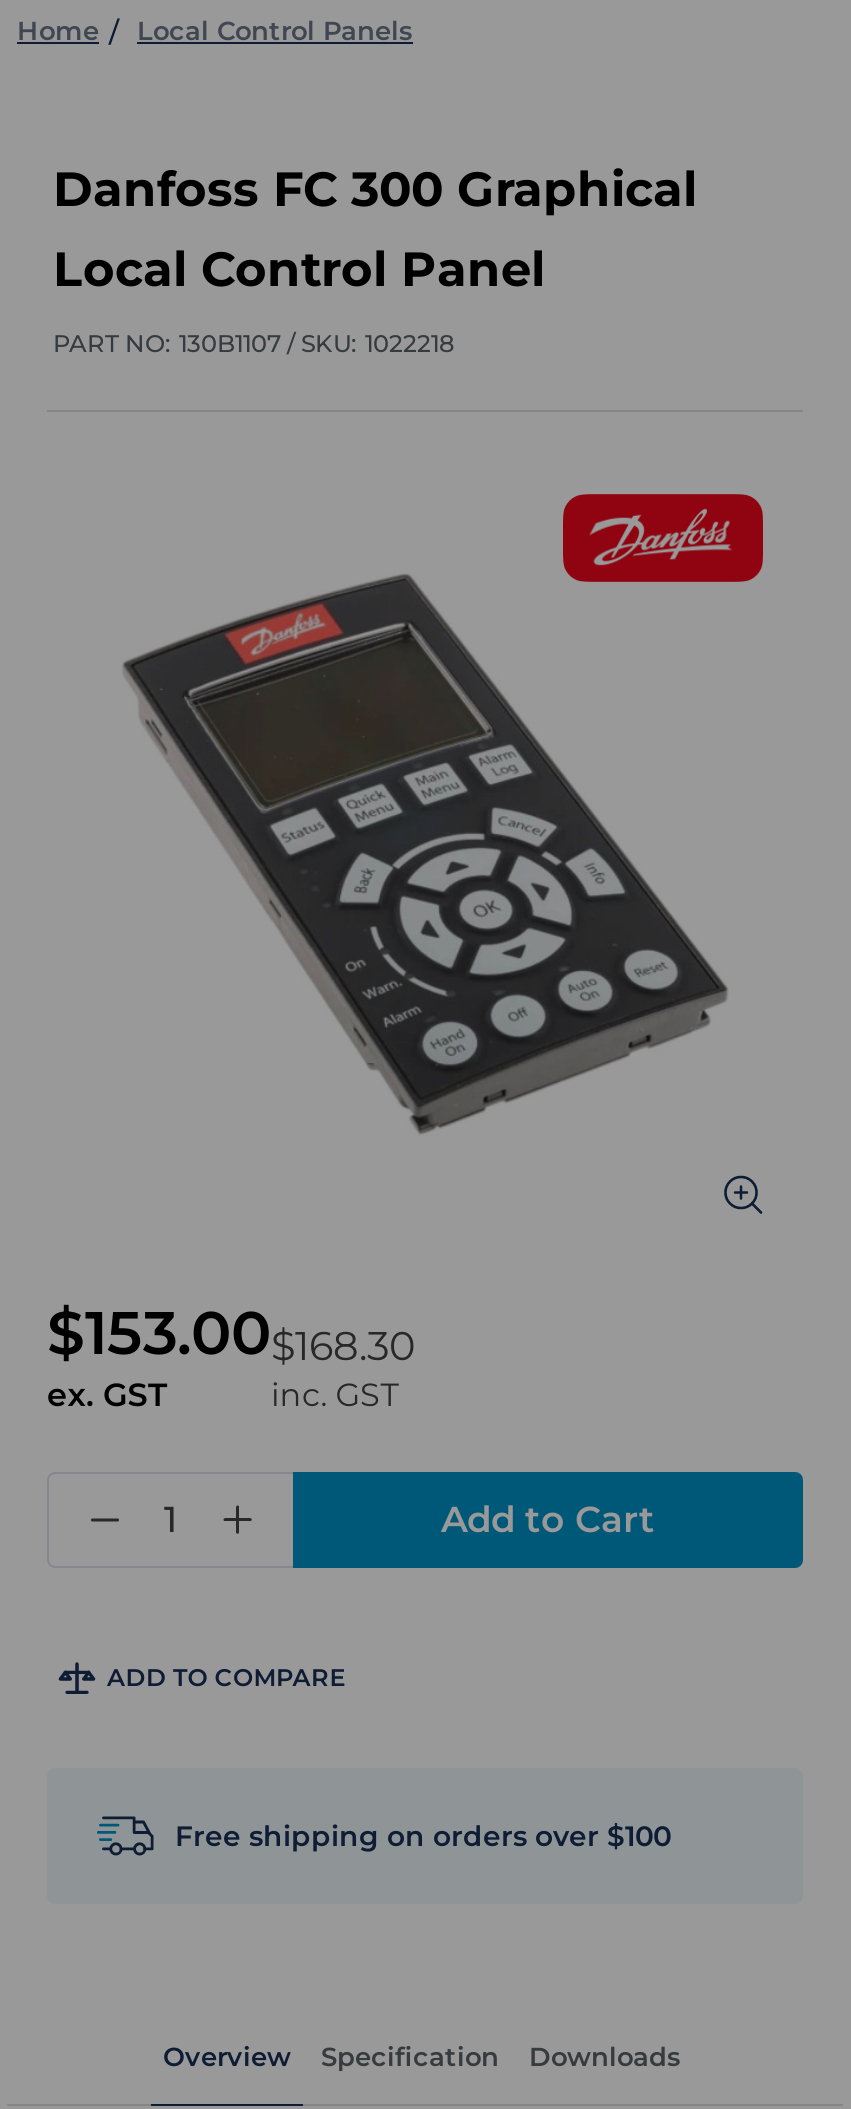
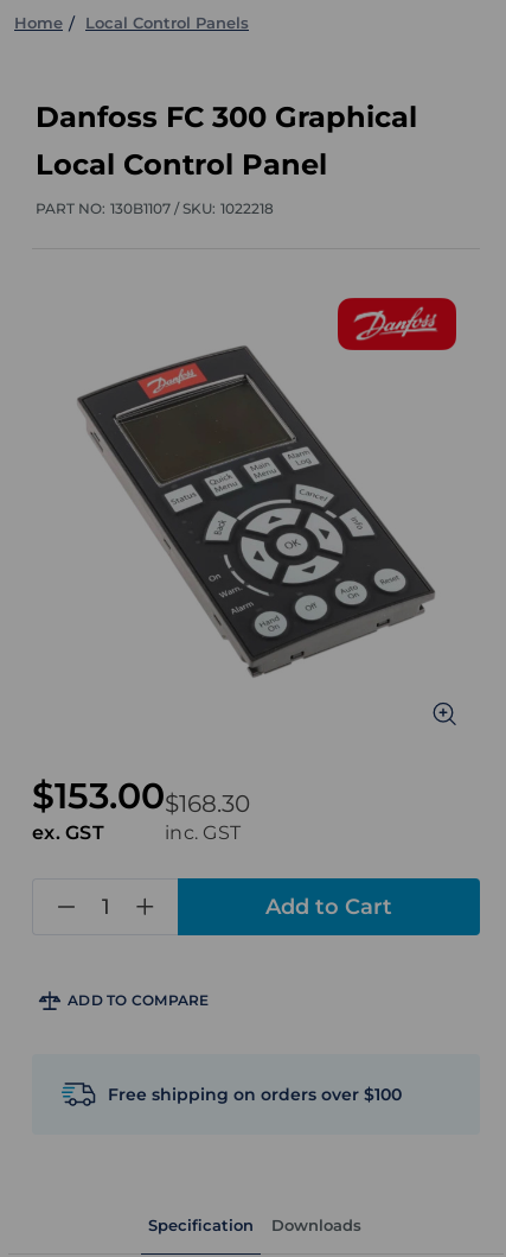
- Overview
